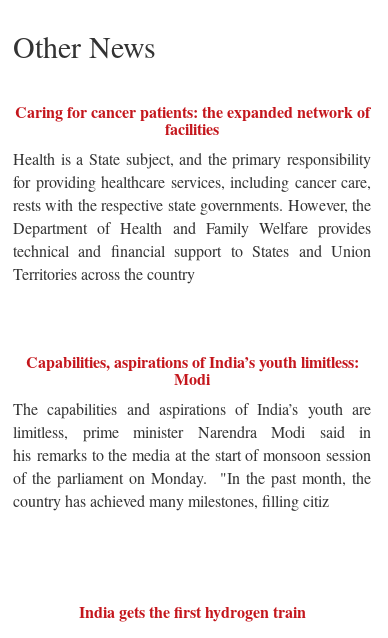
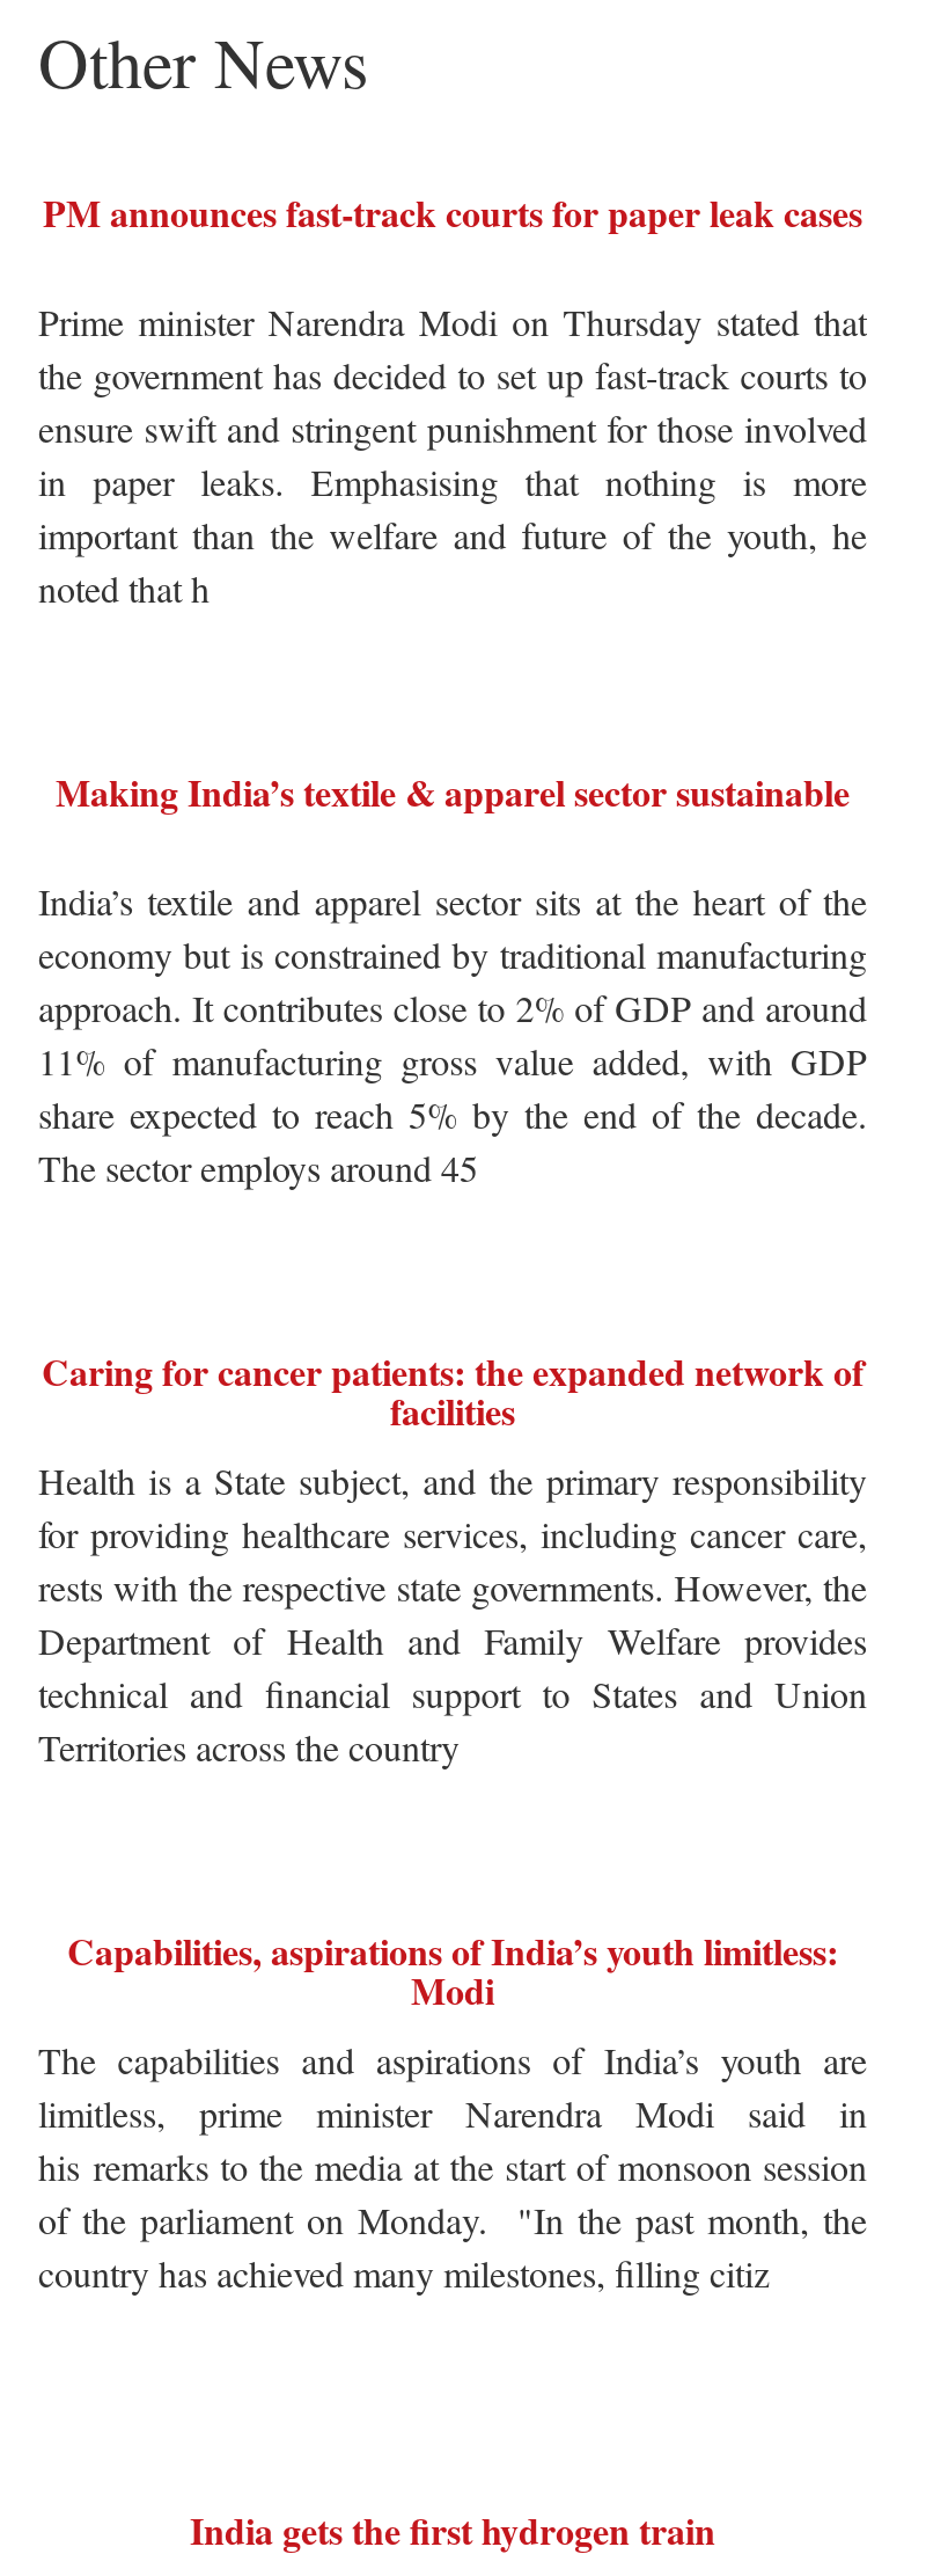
+ PM announces fast-track courts for paper leak cases
+ Prime minister Narendra Modi on Thursday stated that
+ the government has decided to set up fast-track courts to
+ ensure swift and stringent punishment for those involved
+ in paper leaks. Emphasising that nothing is more
+ important than the welfare and future of the youth, he
+ noted that h

+ Making India’s textile & apparel sector sustainable
+ India’s textile and apparel sector sits at the heart of the
+ economy but is constrained by traditional manufacturing
+ approach. It contributes close to 2% of GDP and around
+ 11% of manufacturing gross value added, with GDP
+ share expected to reach 5% by the end of the decade.
+ The sector employs around 45
